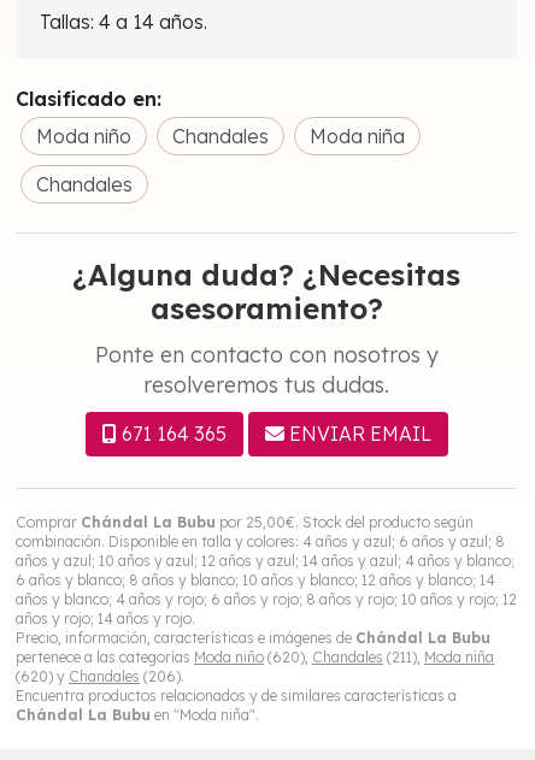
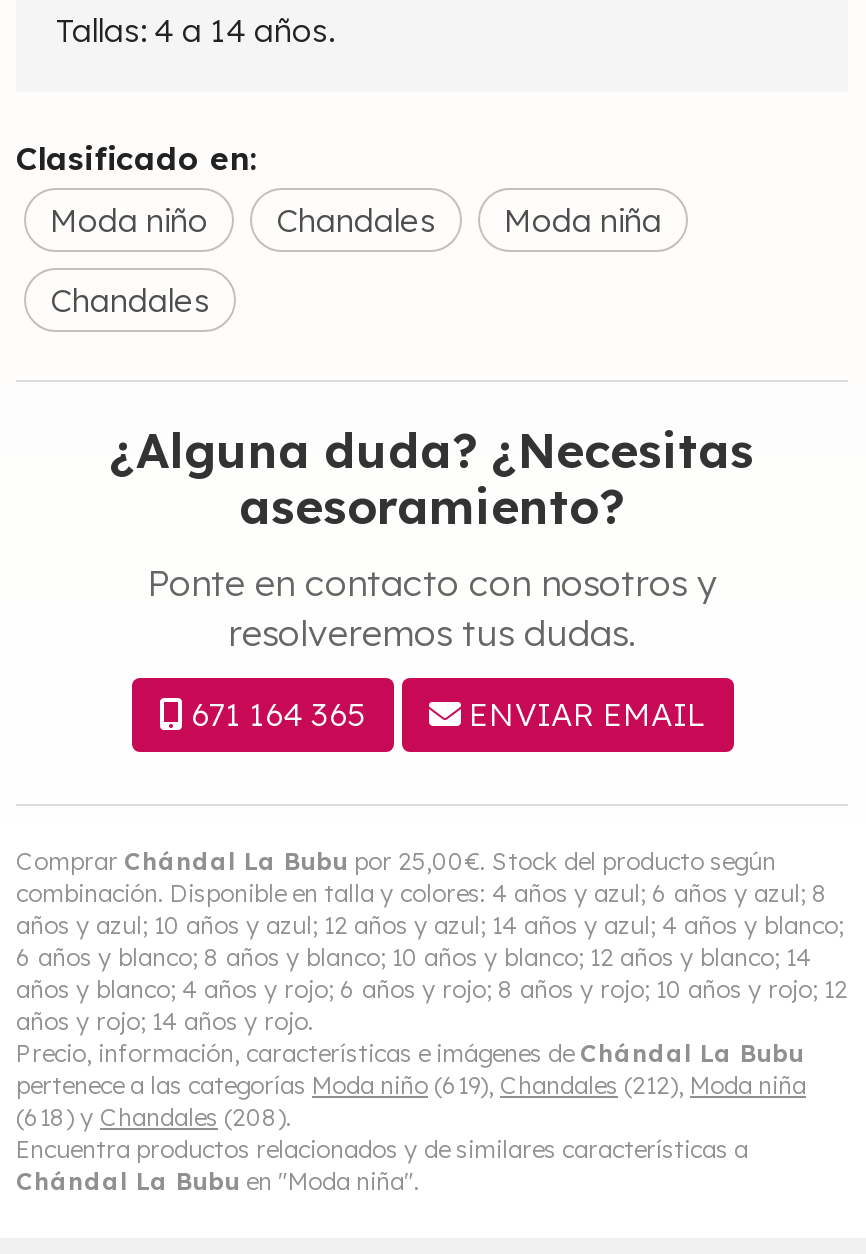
- pertenece a las categorías Moda niño (620), Chandales (211), Moda niña
+ pertenece a las categorías Moda niño (619), Chandales (212), Moda niña

- (620) y Chandales (206).
+ (618) y Chandales (208).
